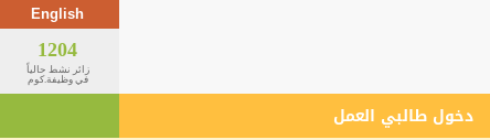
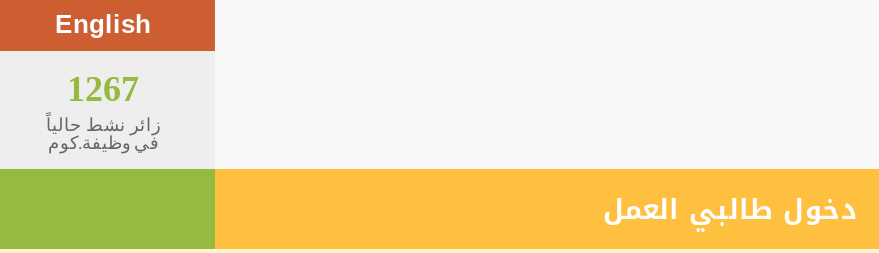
- 1204
+ 1267
